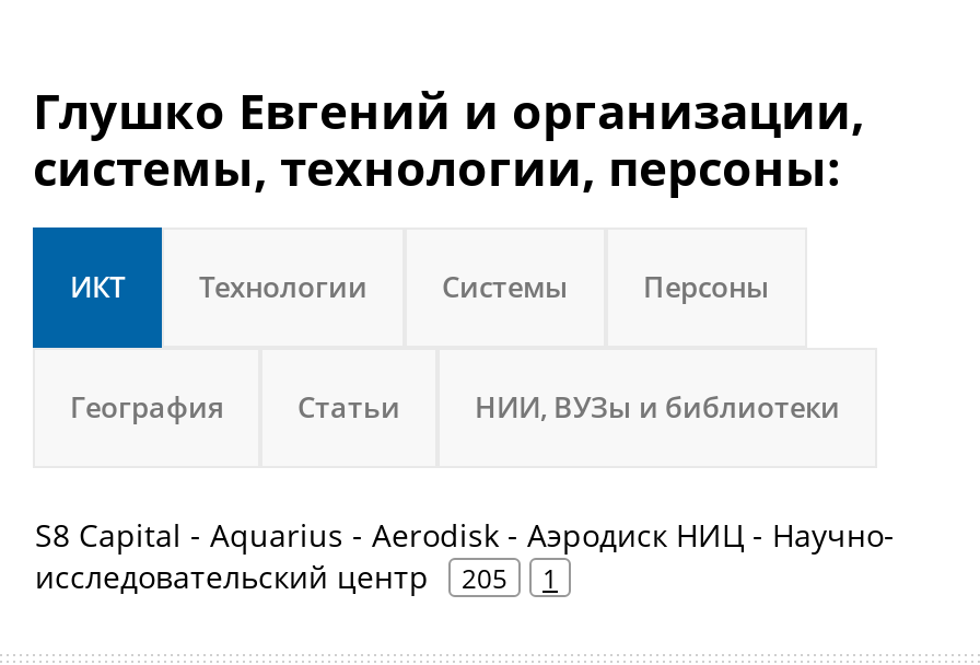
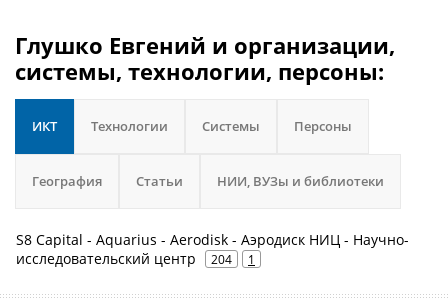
- исследовательский центр 205 1
+ исследовательский центр 204 1
